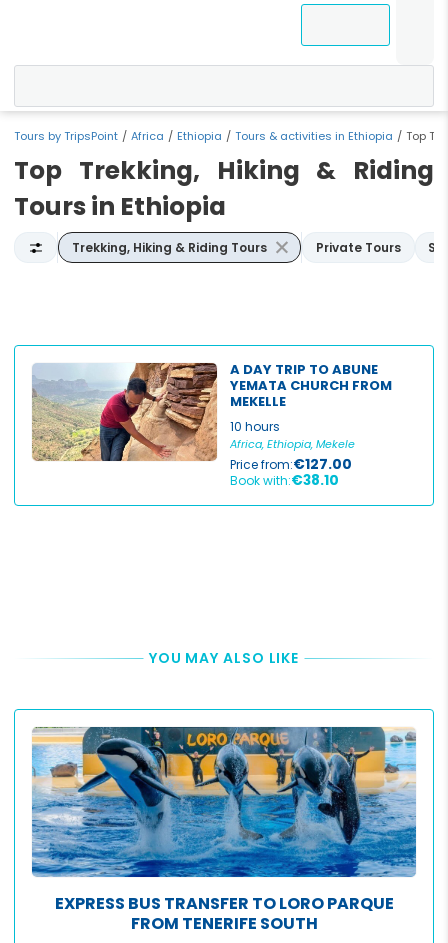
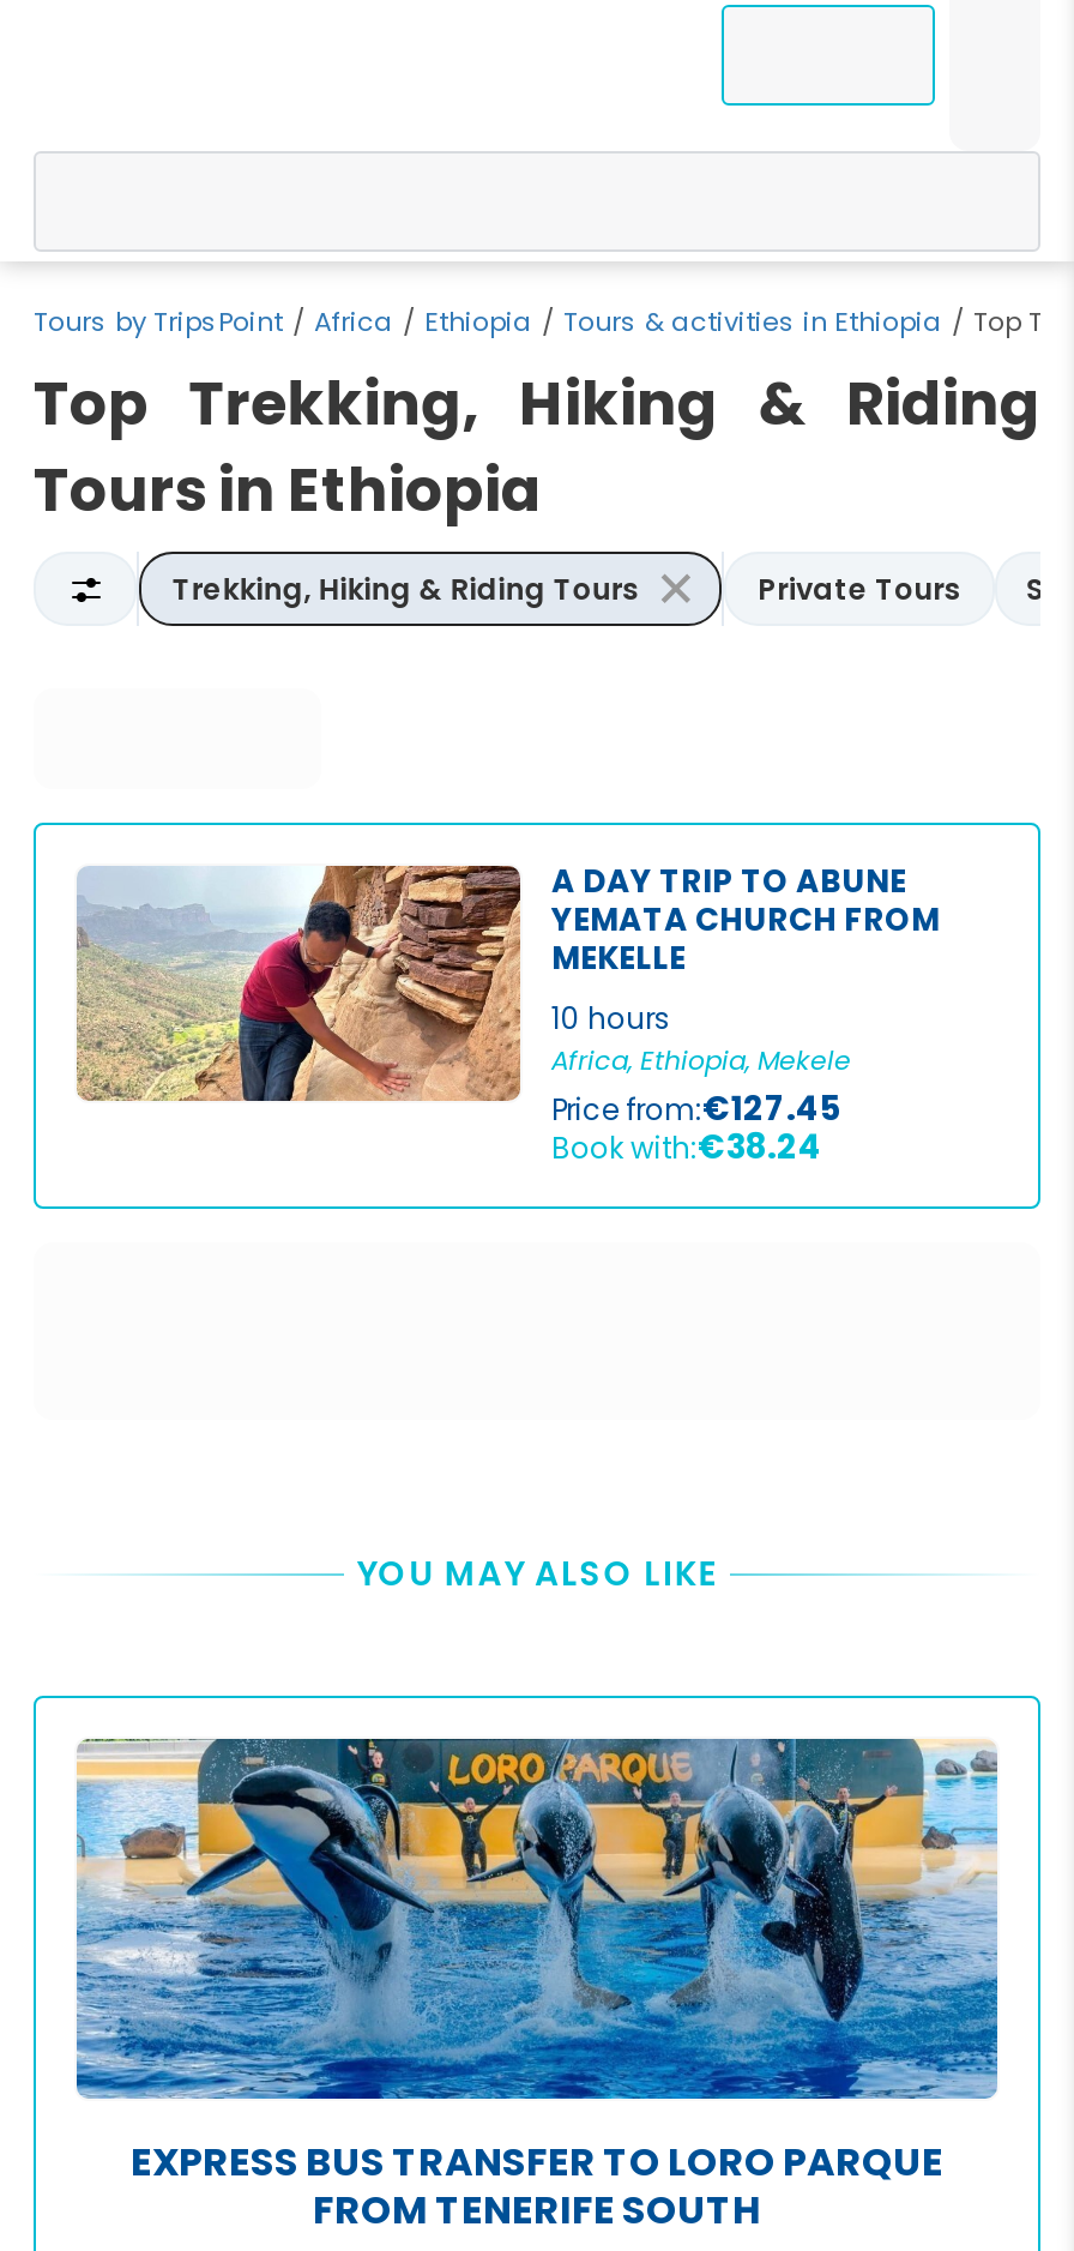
- Price from:€127.00
+ Price from:€127.45

- Book with:€38.10
+ Book with:€38.24
